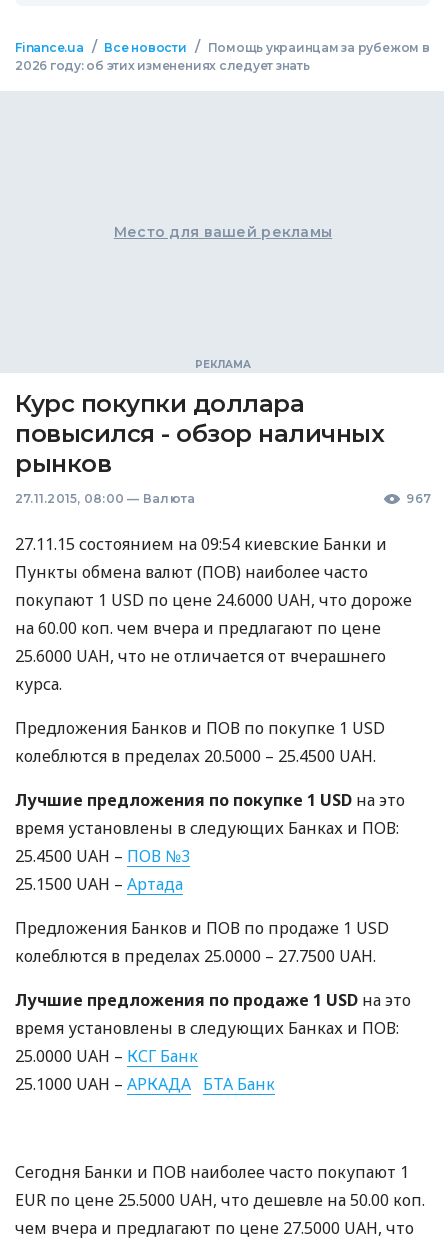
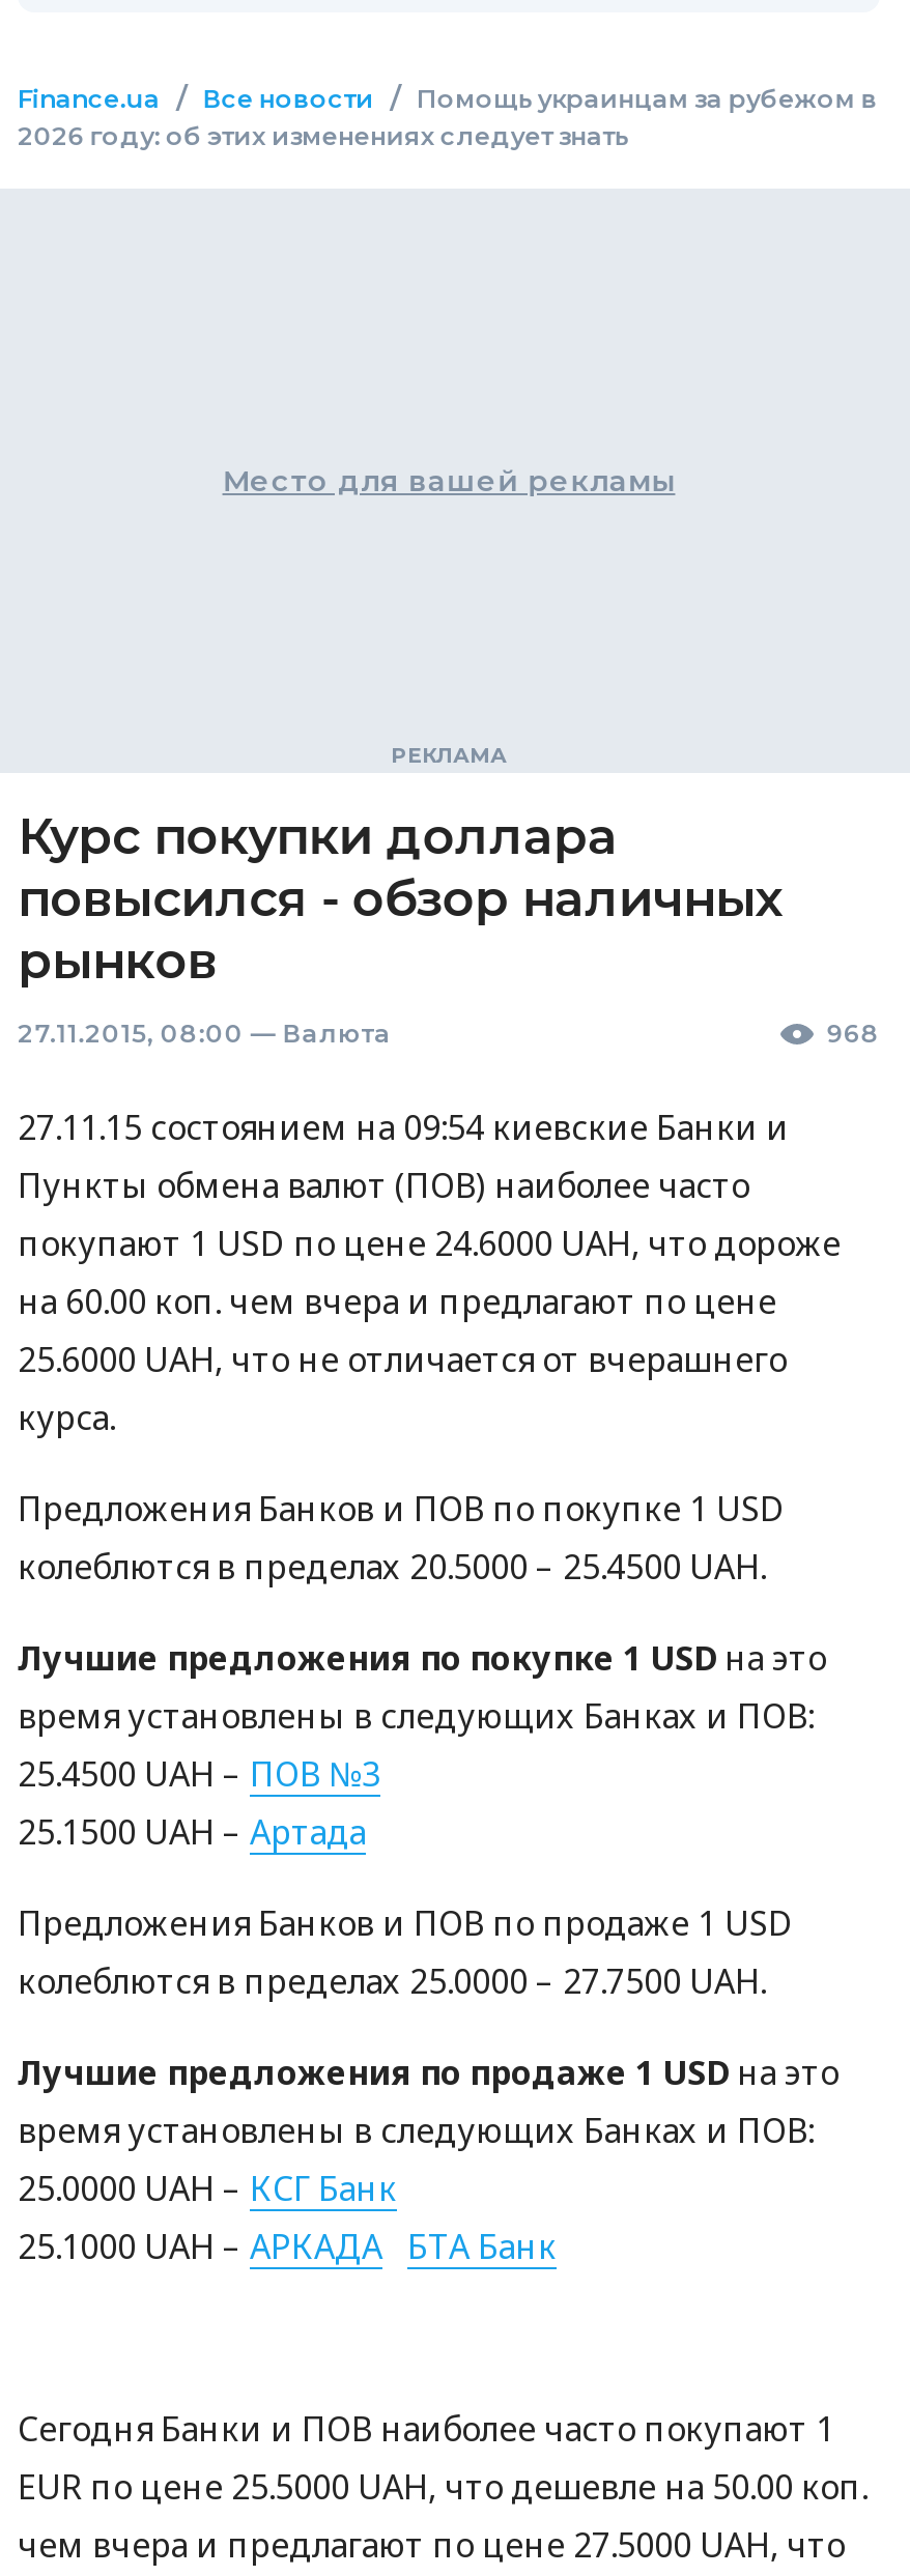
- 967
+ 968
